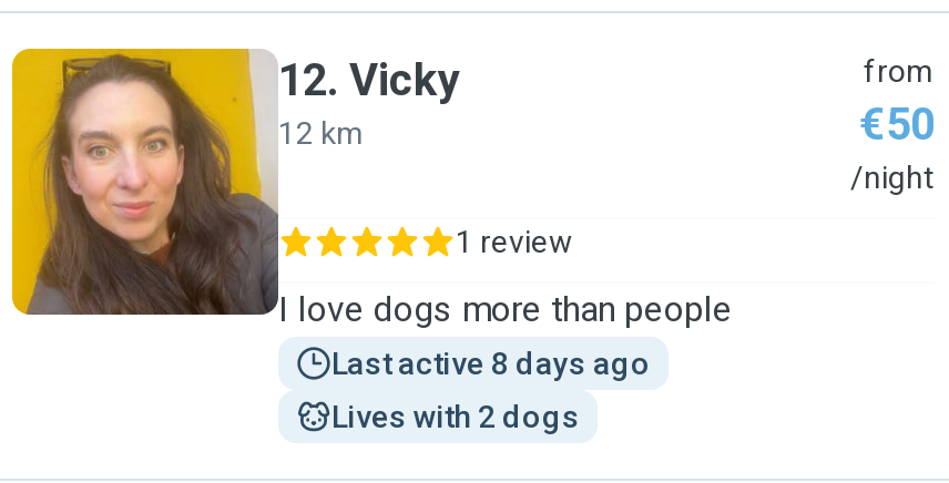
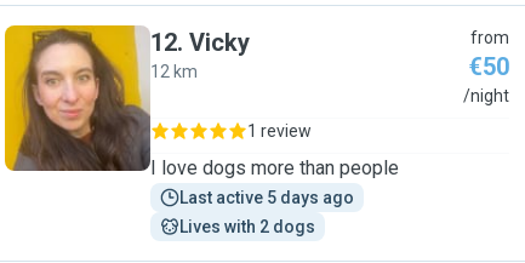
- Last active 8 days ago
+ Last active 5 days ago
